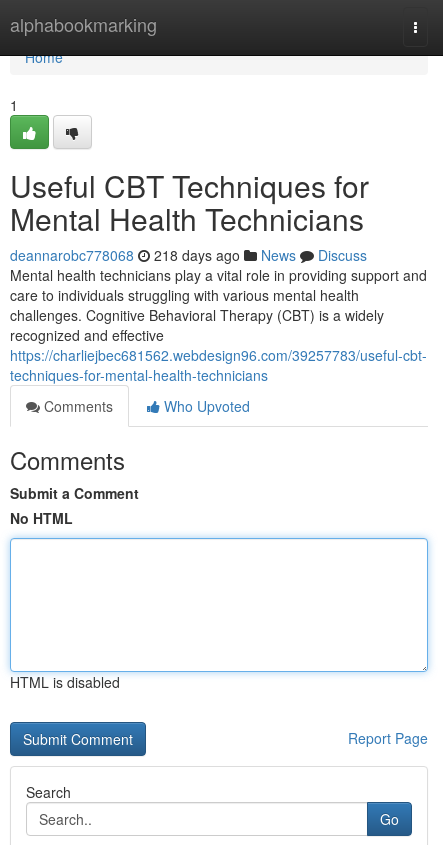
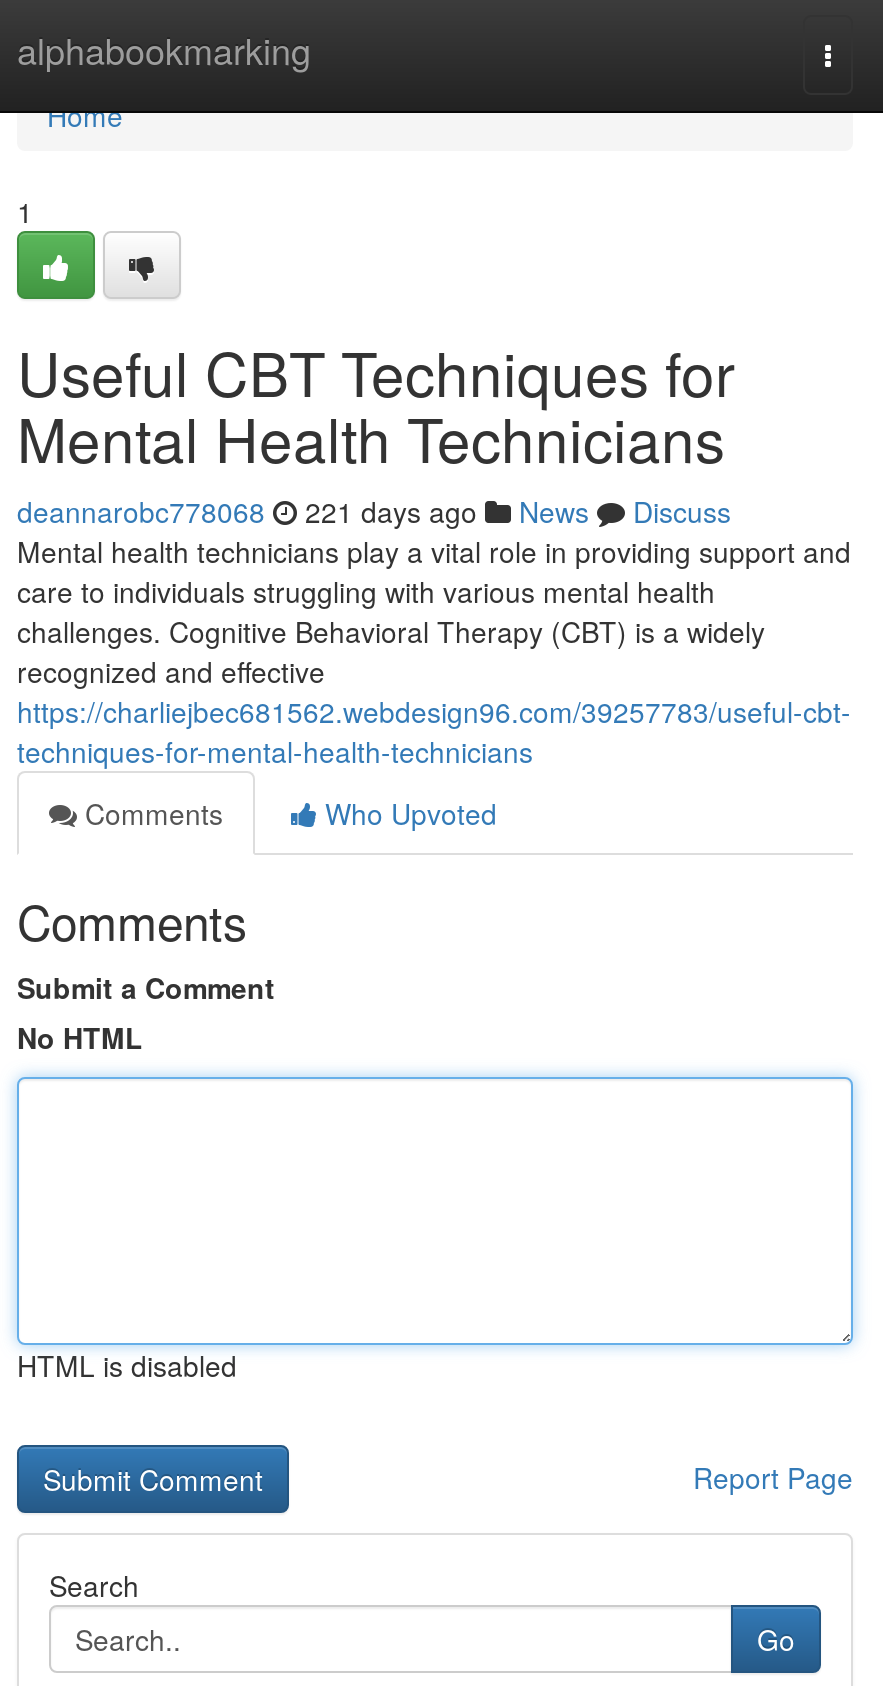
- deannarobc778068 218 days ago News Discuss
+ deannarobc778068 221 days ago News Discuss
